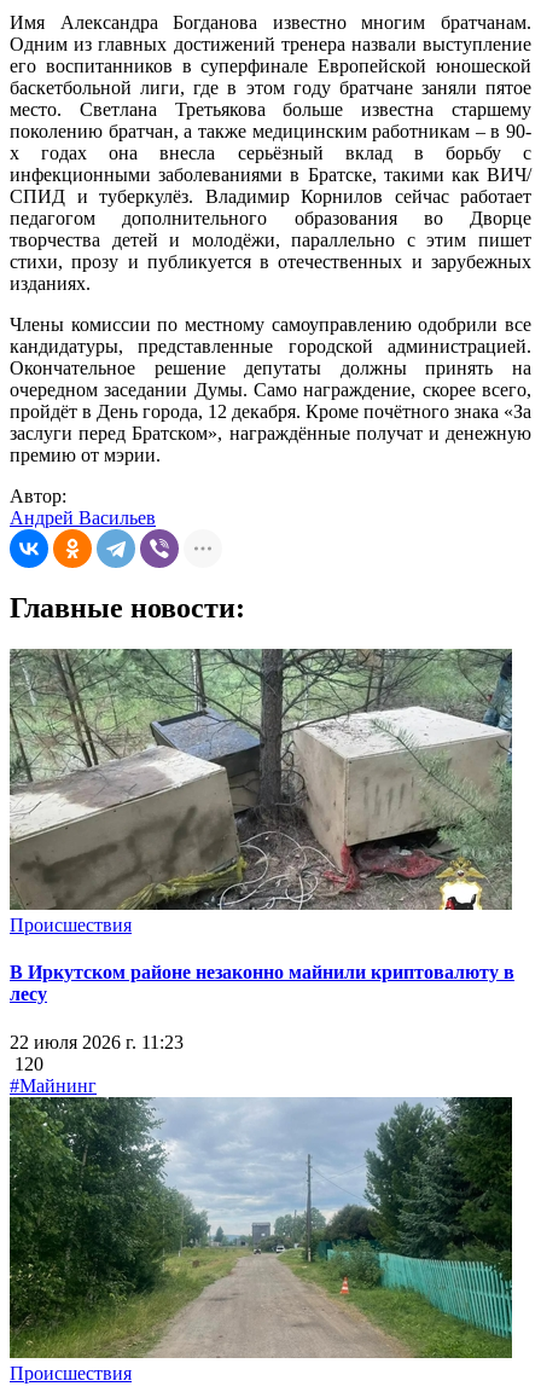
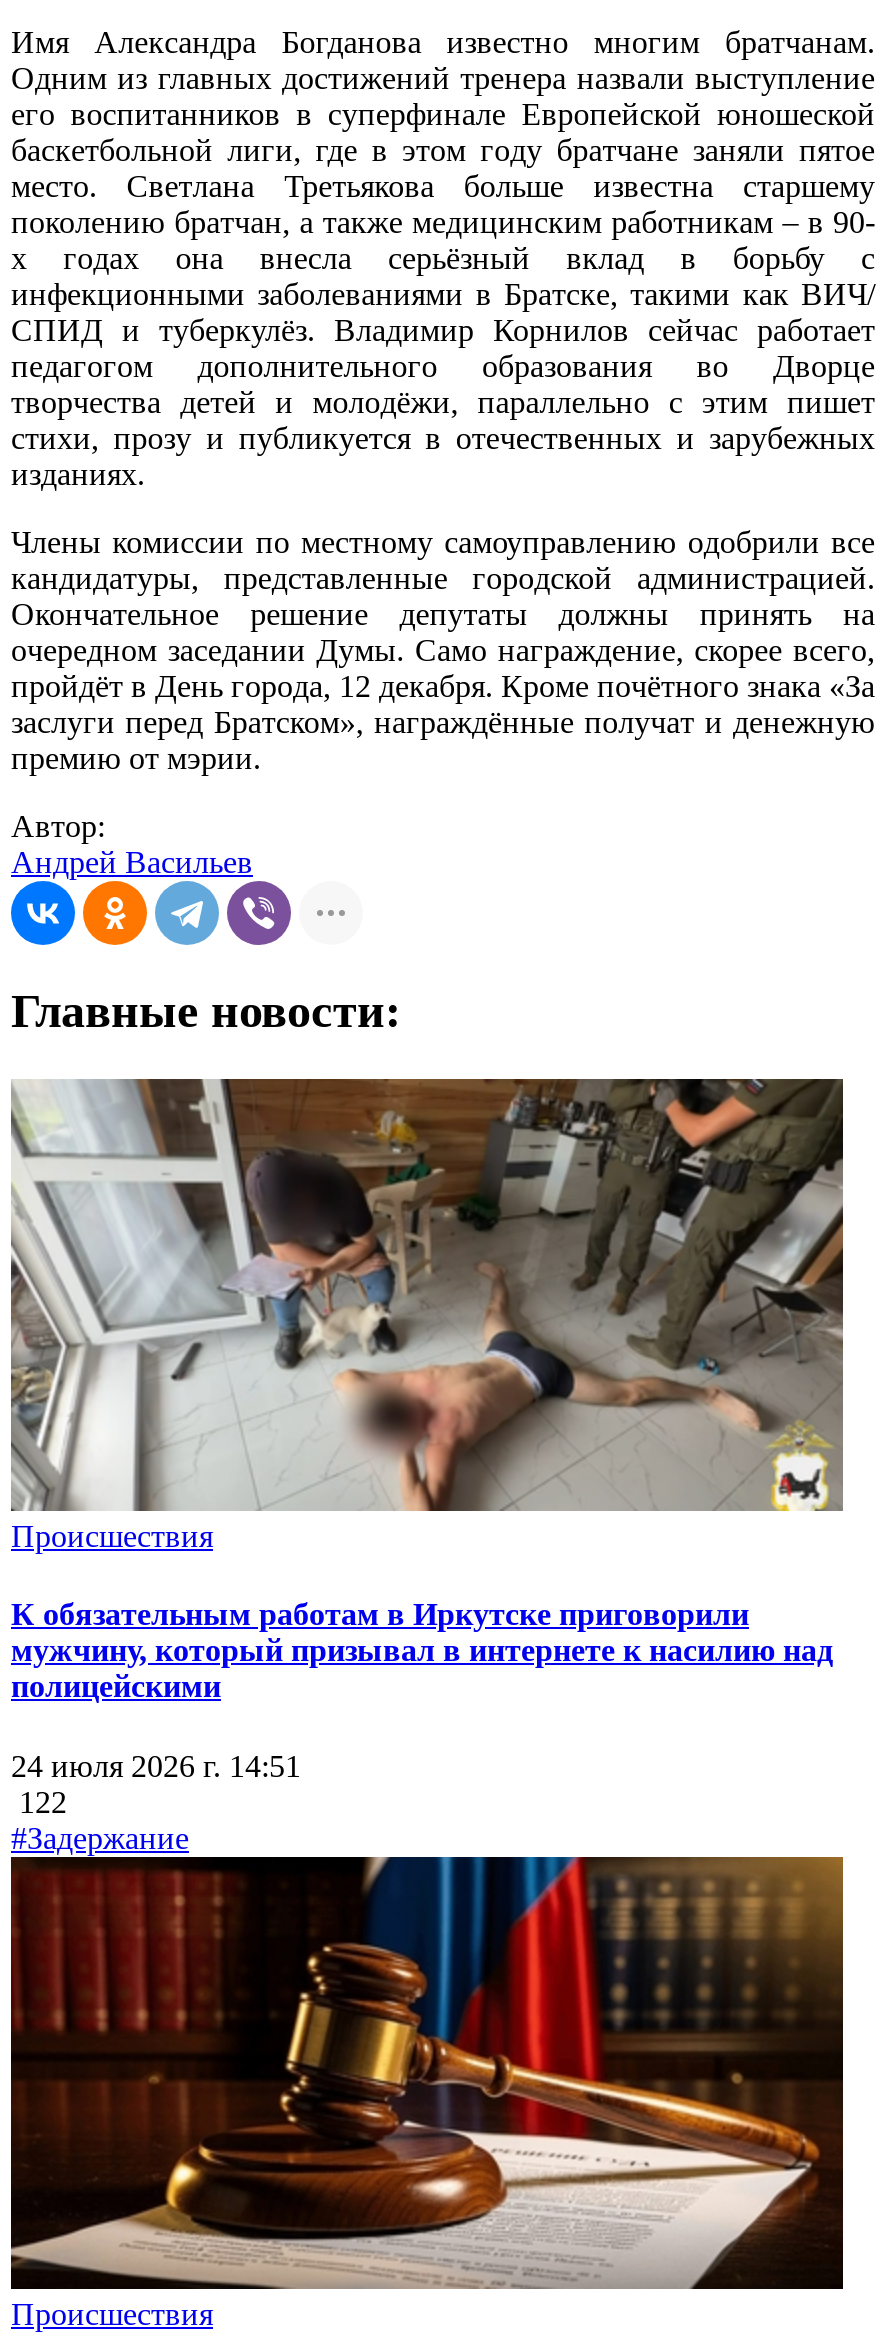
- [image]
+ [image]

- В Иркутском районе незаконно майнили криптовалюту в
- лесу
+ К обязательным работам в Иркутске приговорили
+ мужчину, который призывал в интернете к насилию над
+ полицейскими

- 22 июля 2026 г. 11:23
- 120
- #Майнинг
+ 24 июля 2026 г. 14:51
+ 122
+ #Задержание

- [image]
+ [image]
